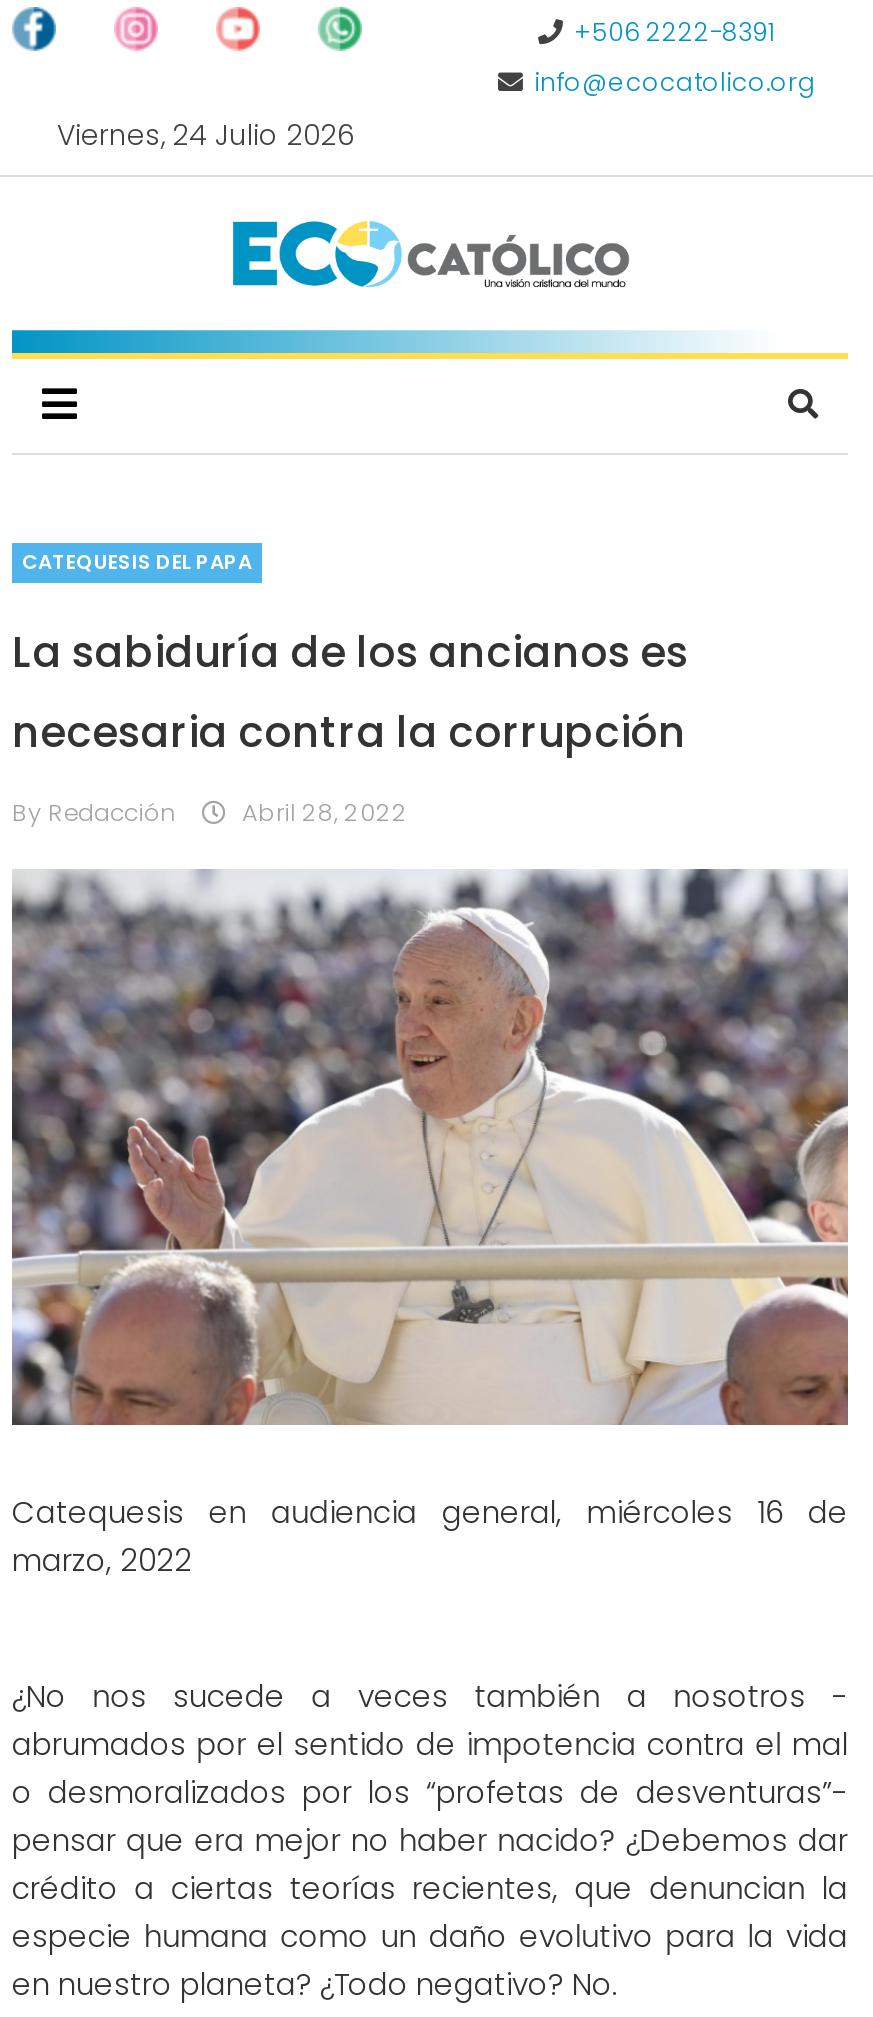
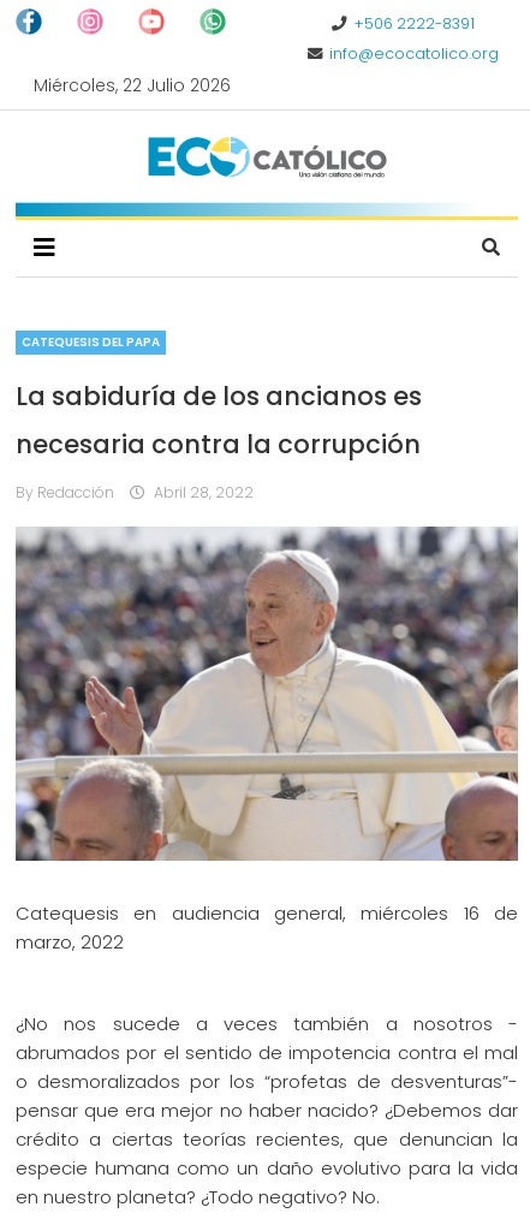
- Viernes, 24 Julio 2026
+ Miércoles, 22 Julio 2026
